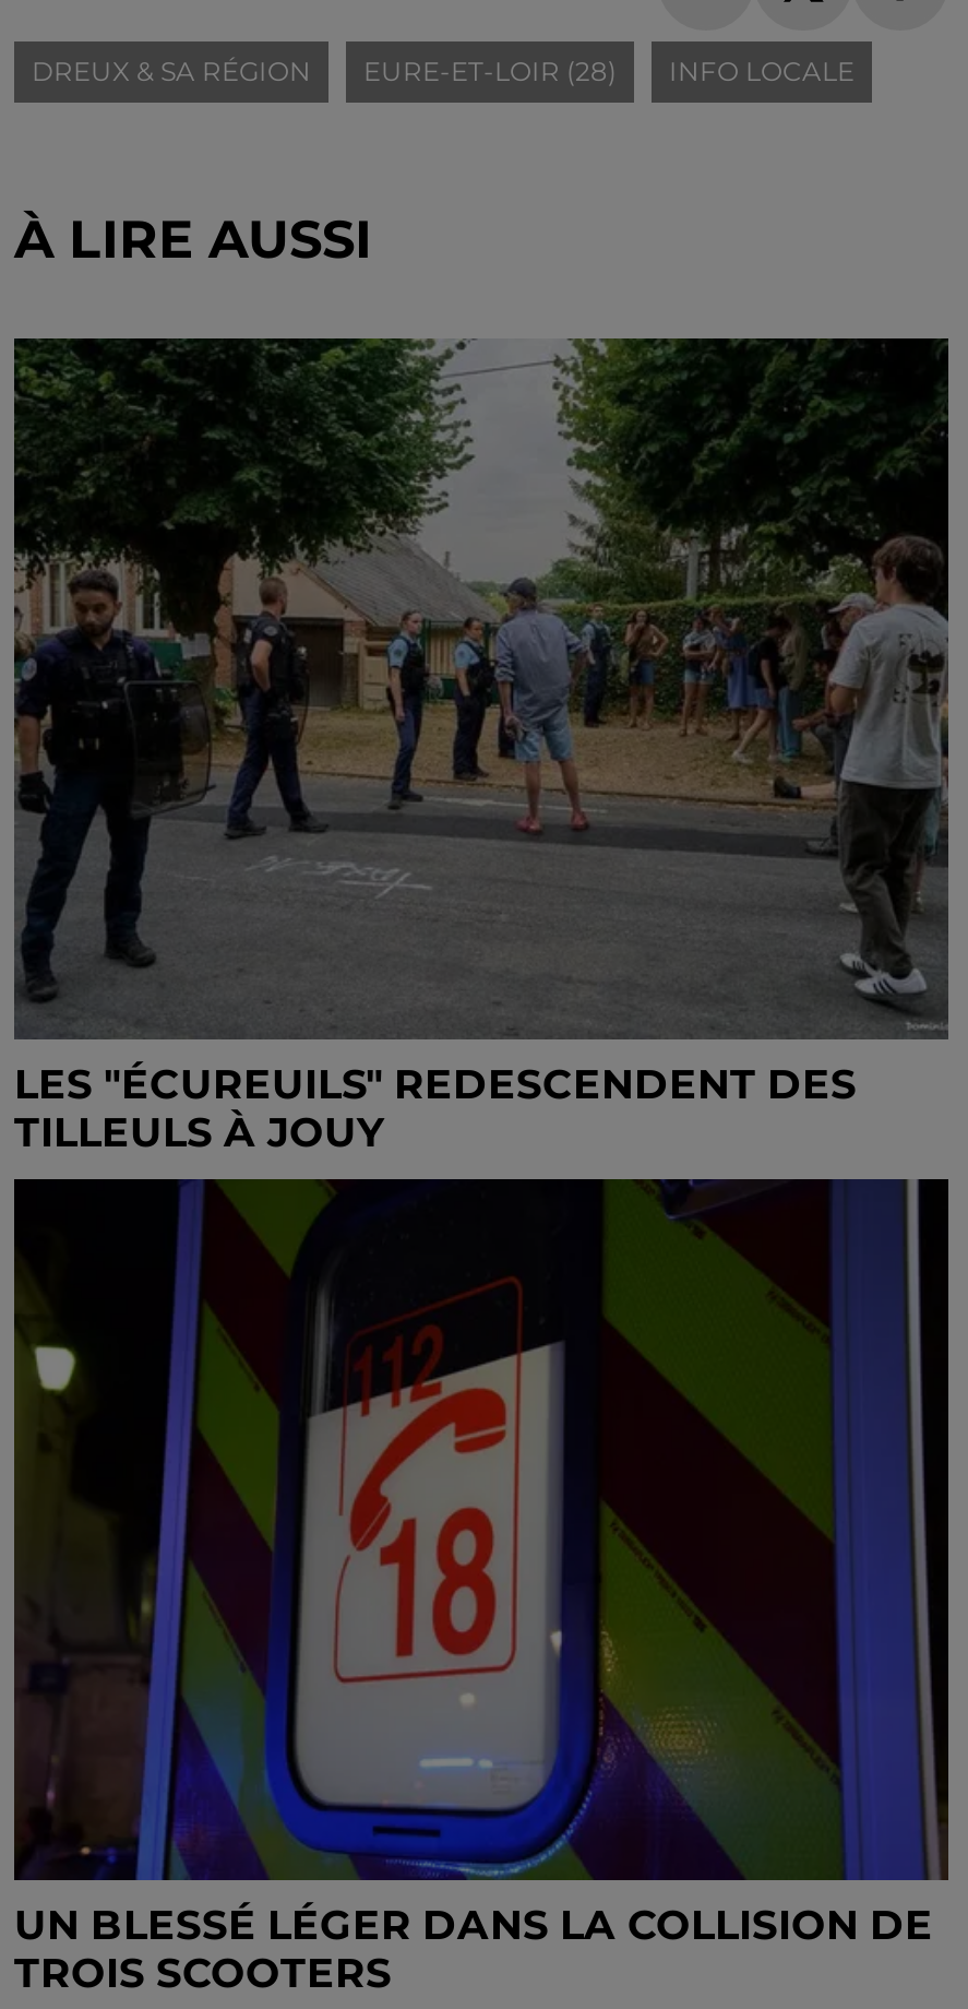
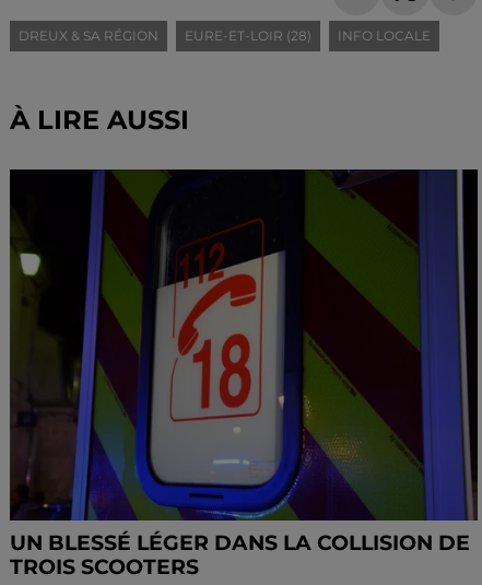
- [image]
- LES "ÉCUREUILS" REDESCENDENT DES
- TILLEULS À JOUY
